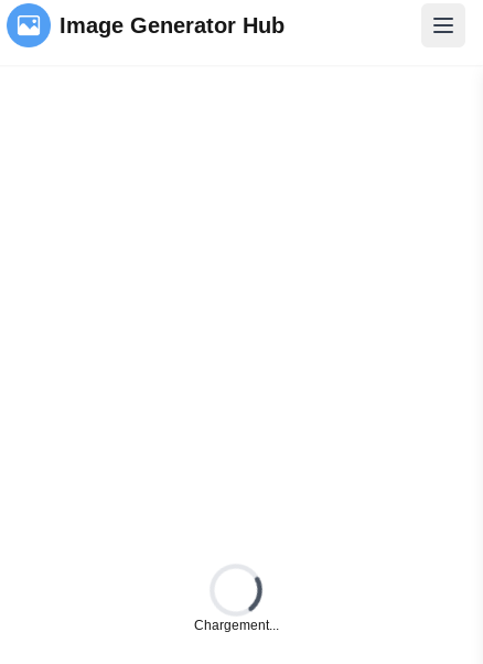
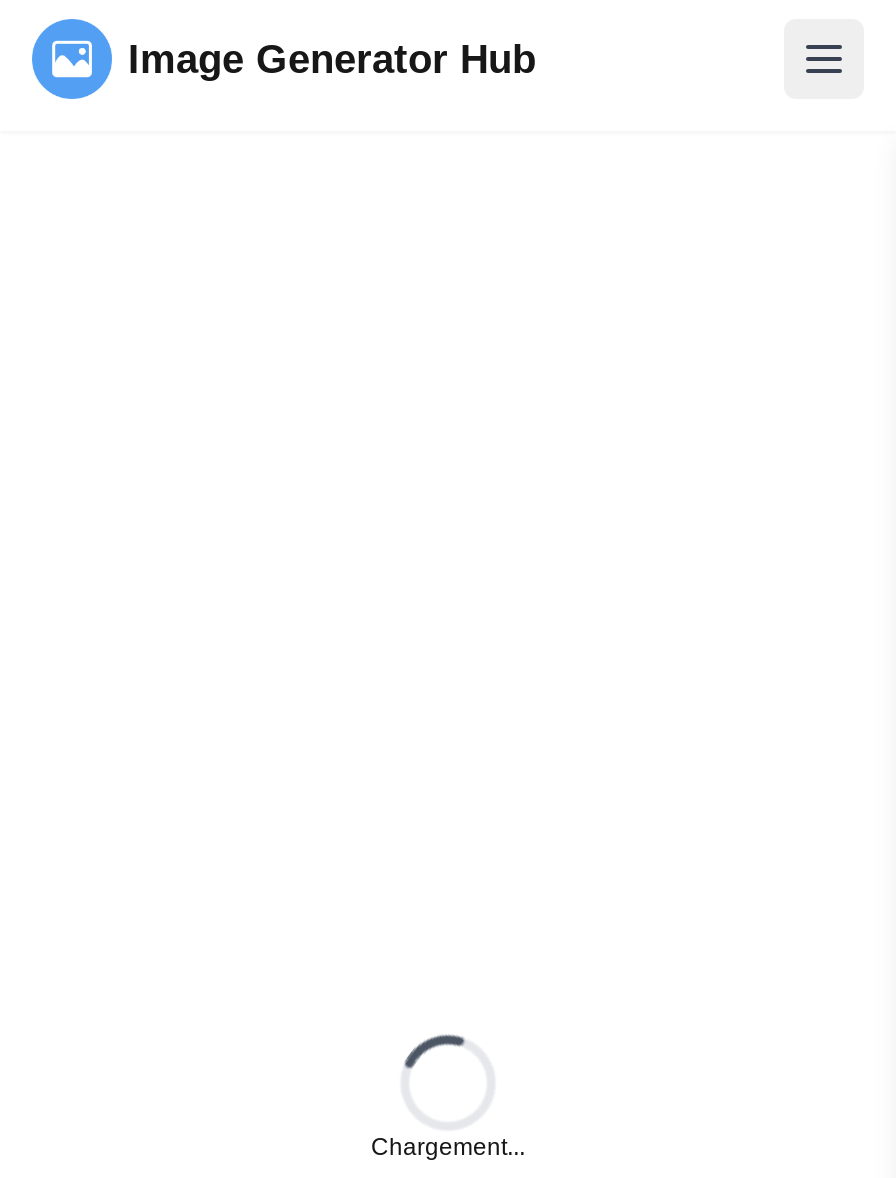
- [image]
+ [image]
